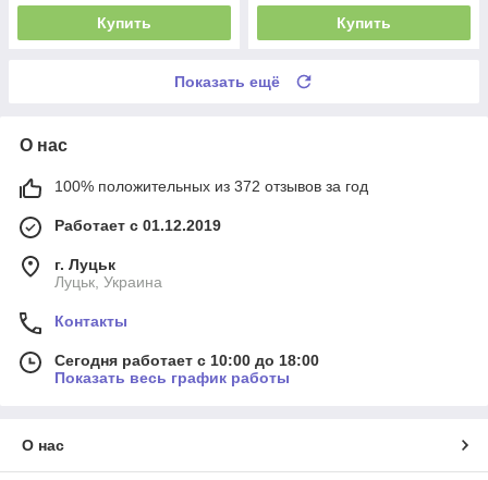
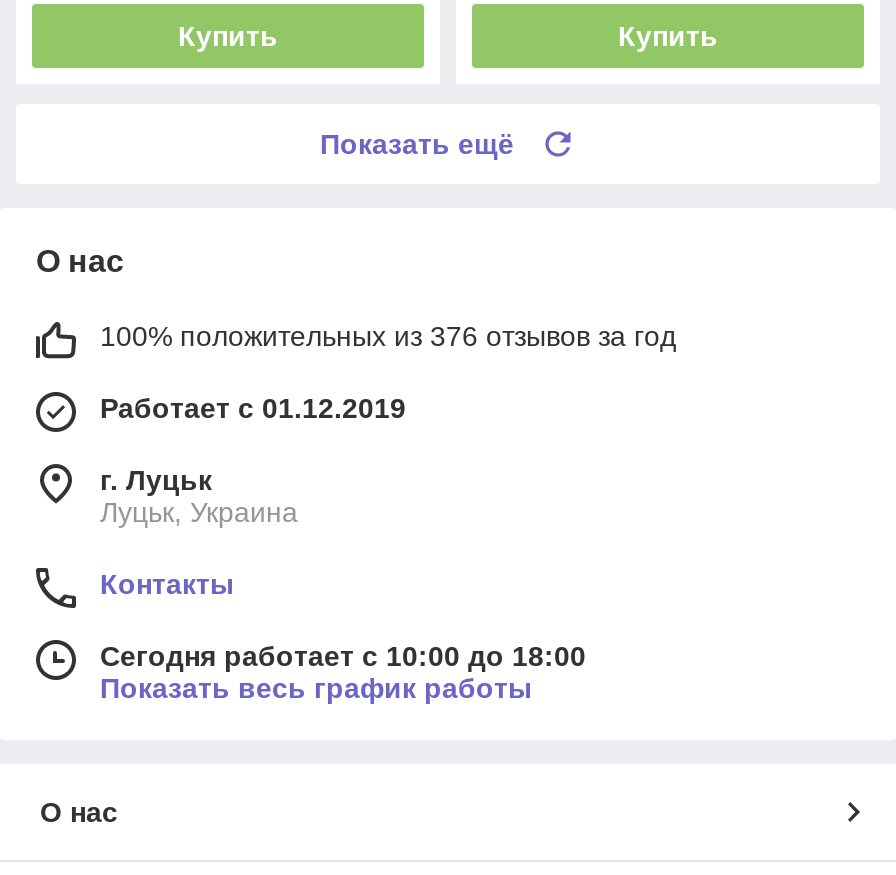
- 100% положительных из 372 отзывов за год
+ 100% положительных из 376 отзывов за год
